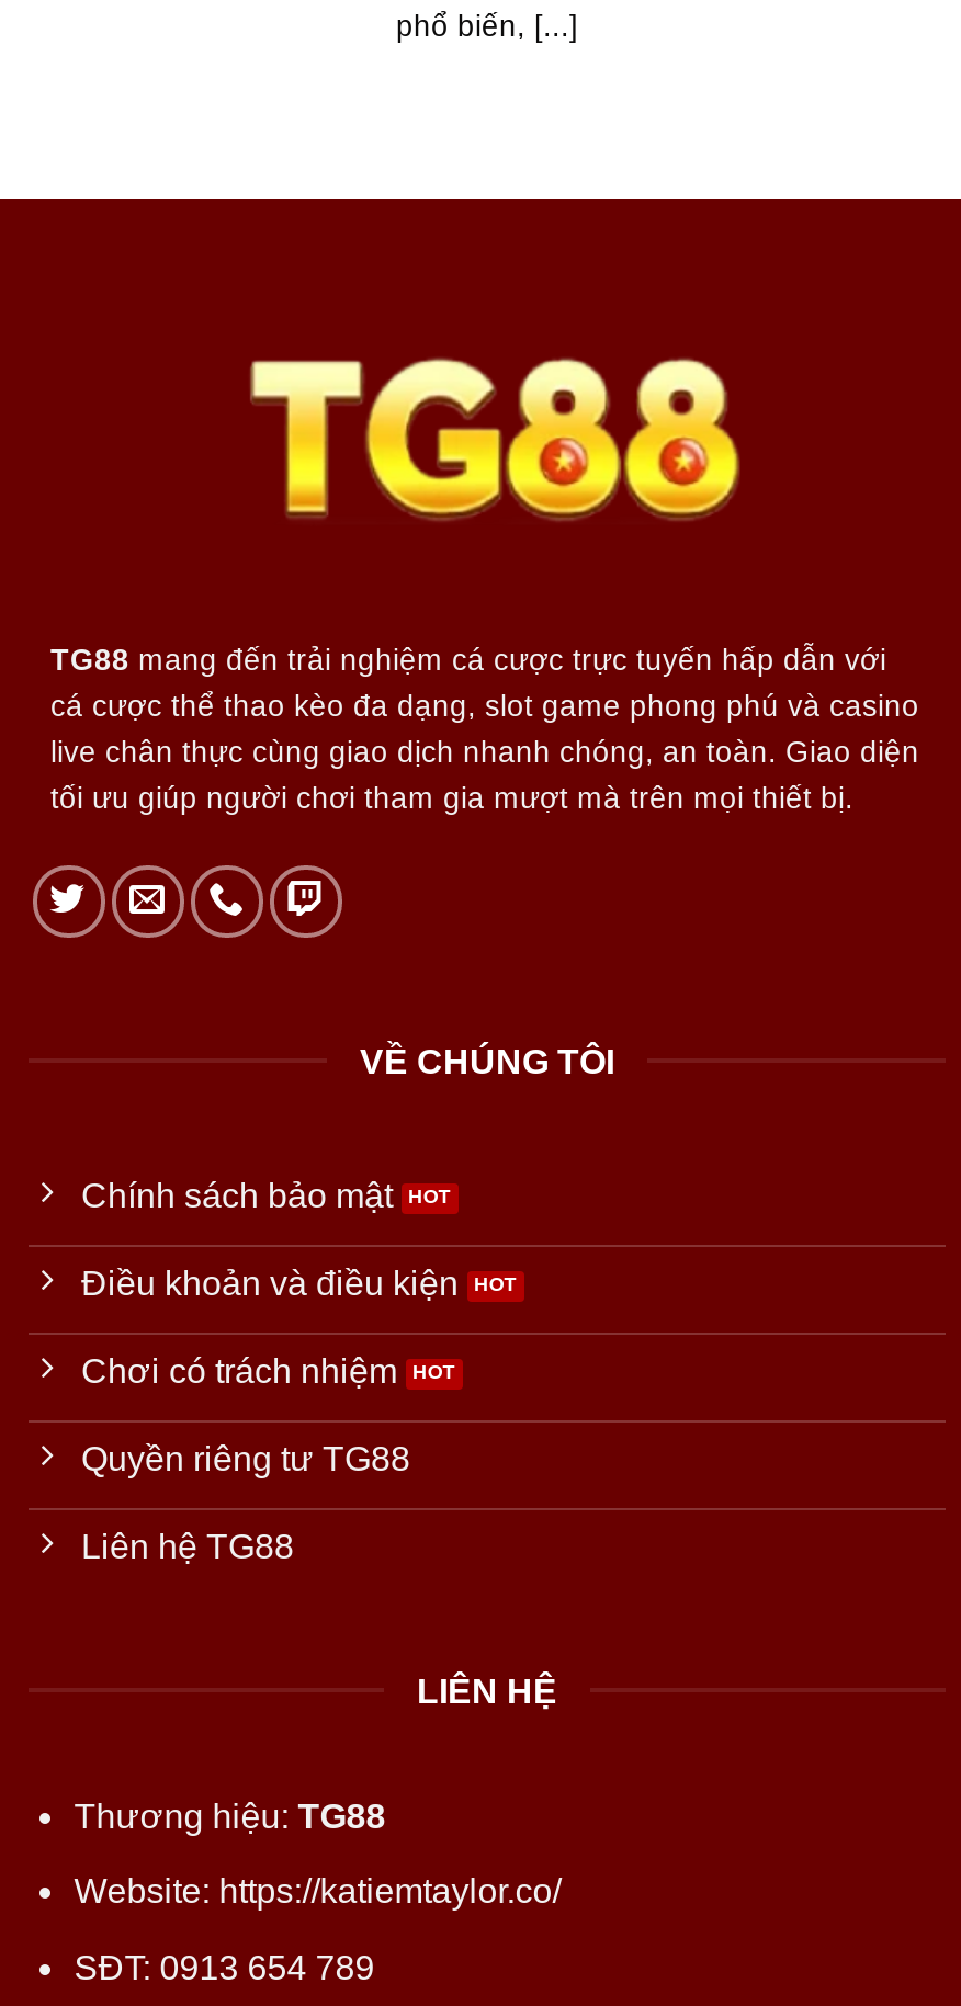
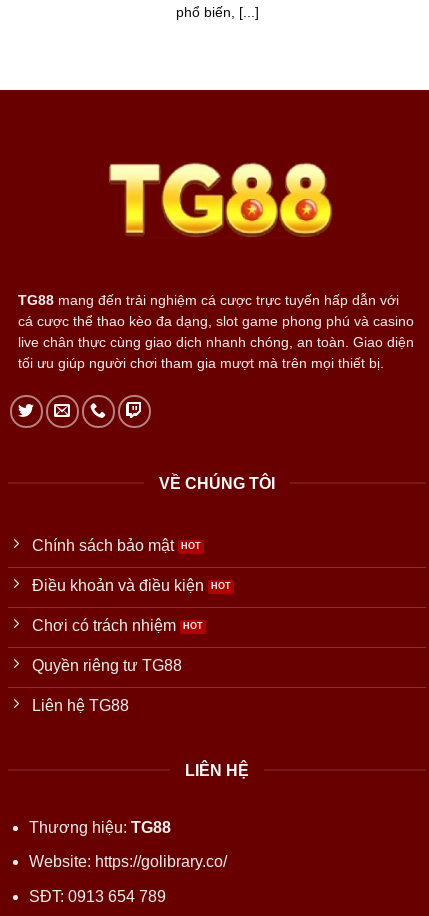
- Website: https://katiemtaylor.co/
+ Website: https://golibrary.co/
